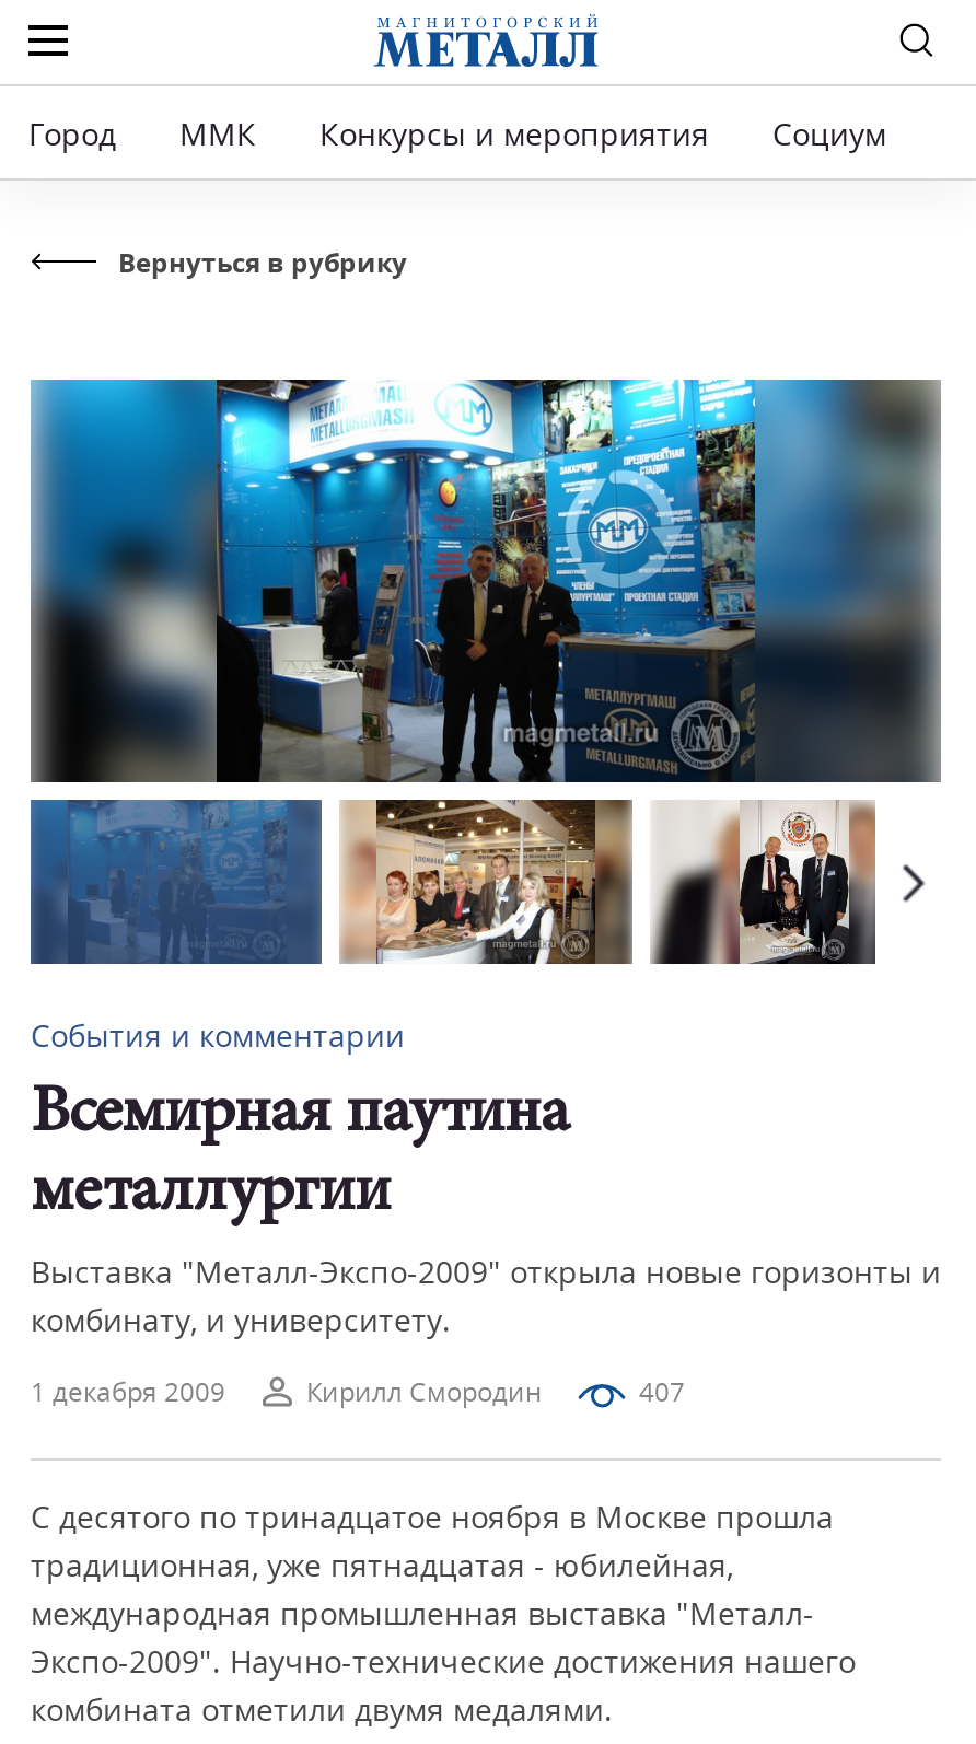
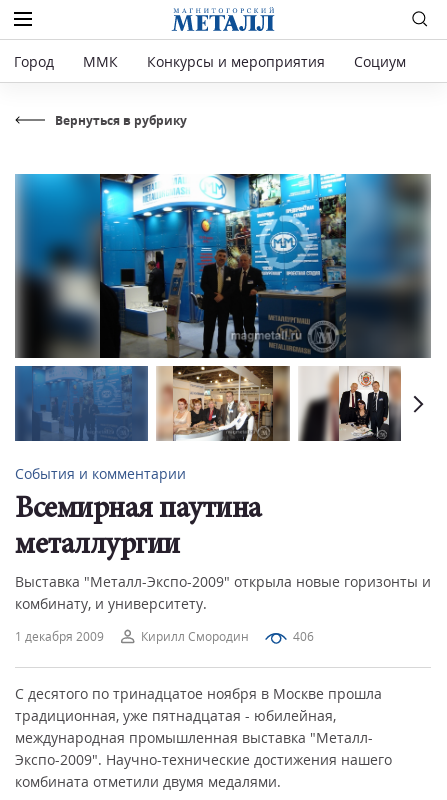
- 407
+ 406
